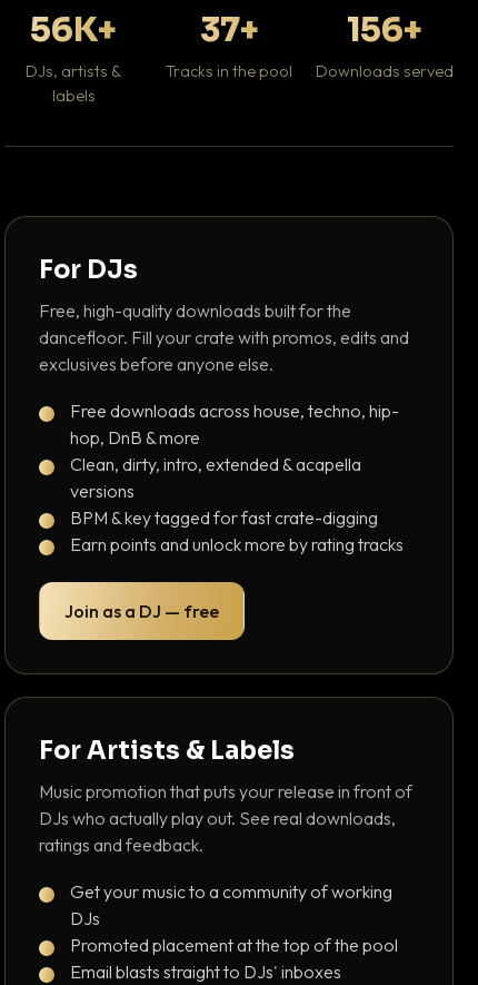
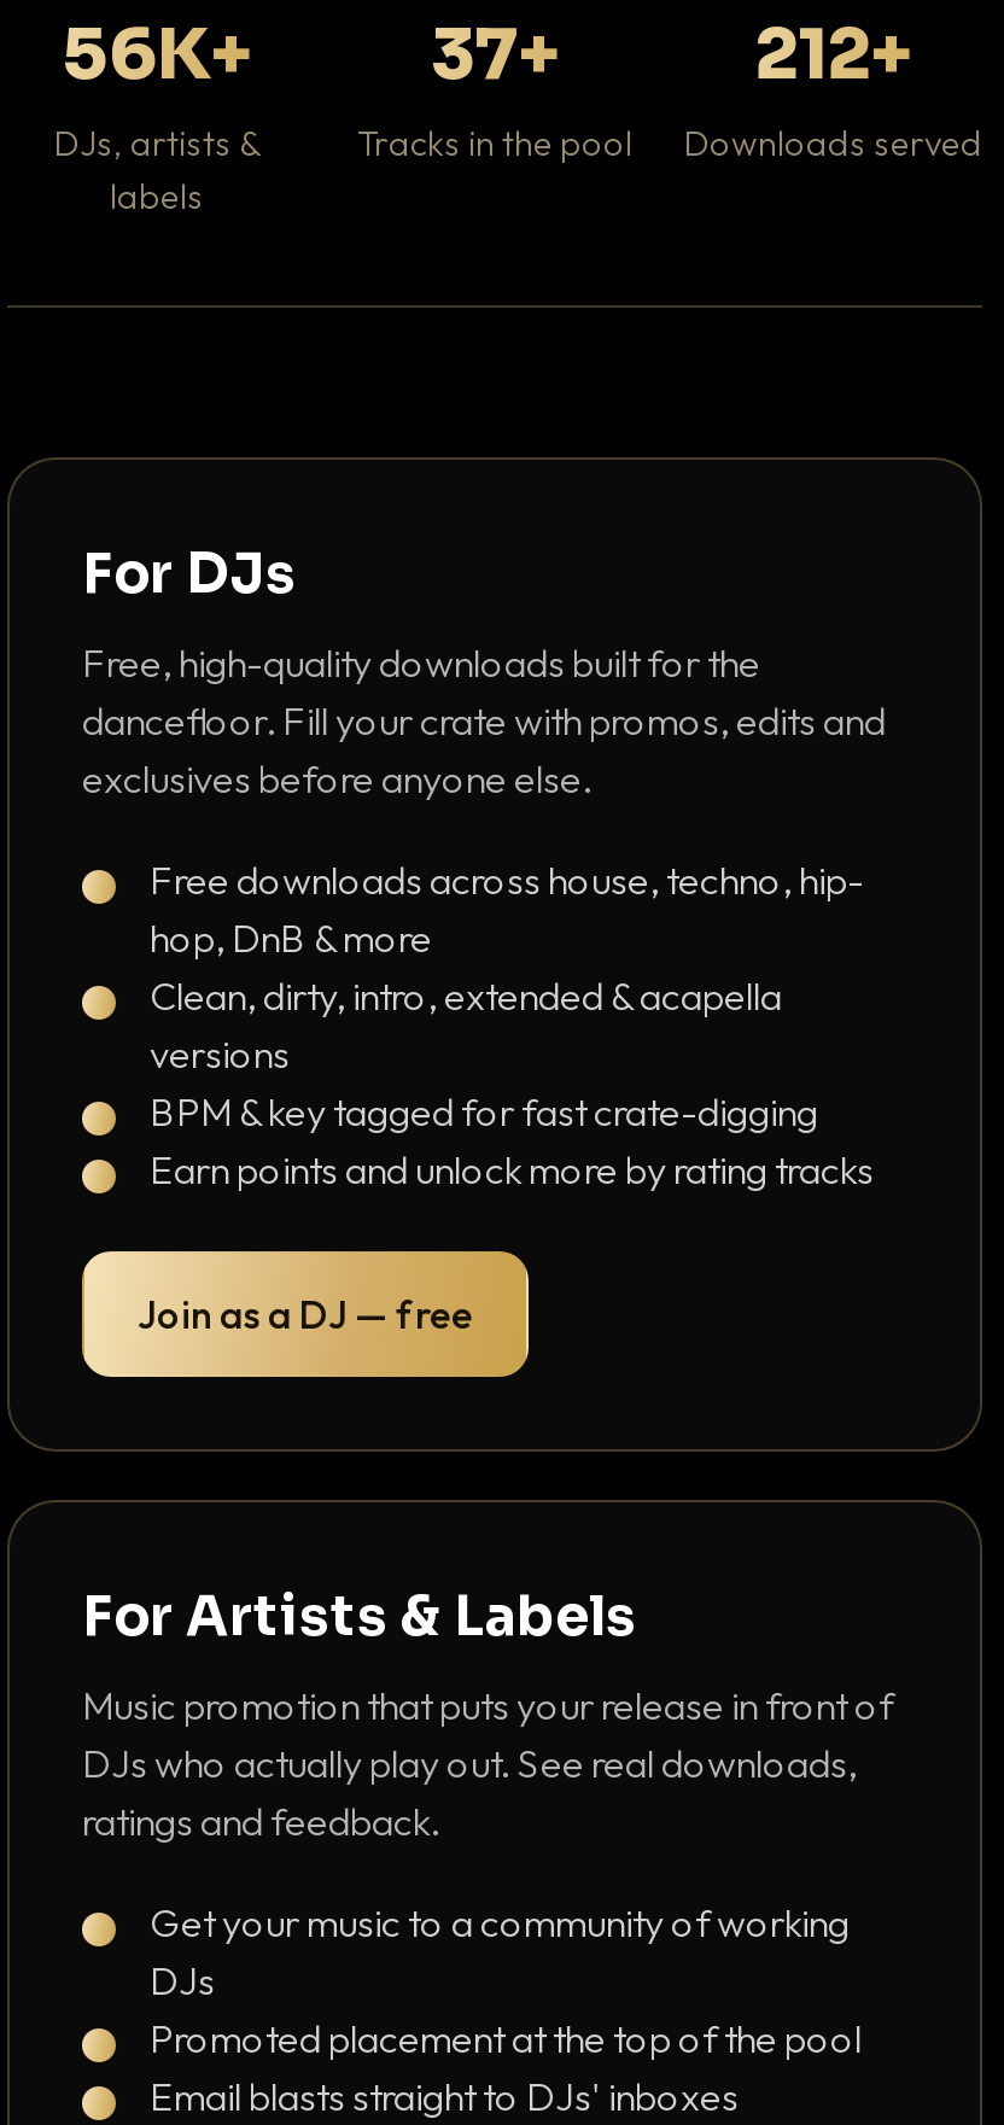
- 156+
+ 212+
